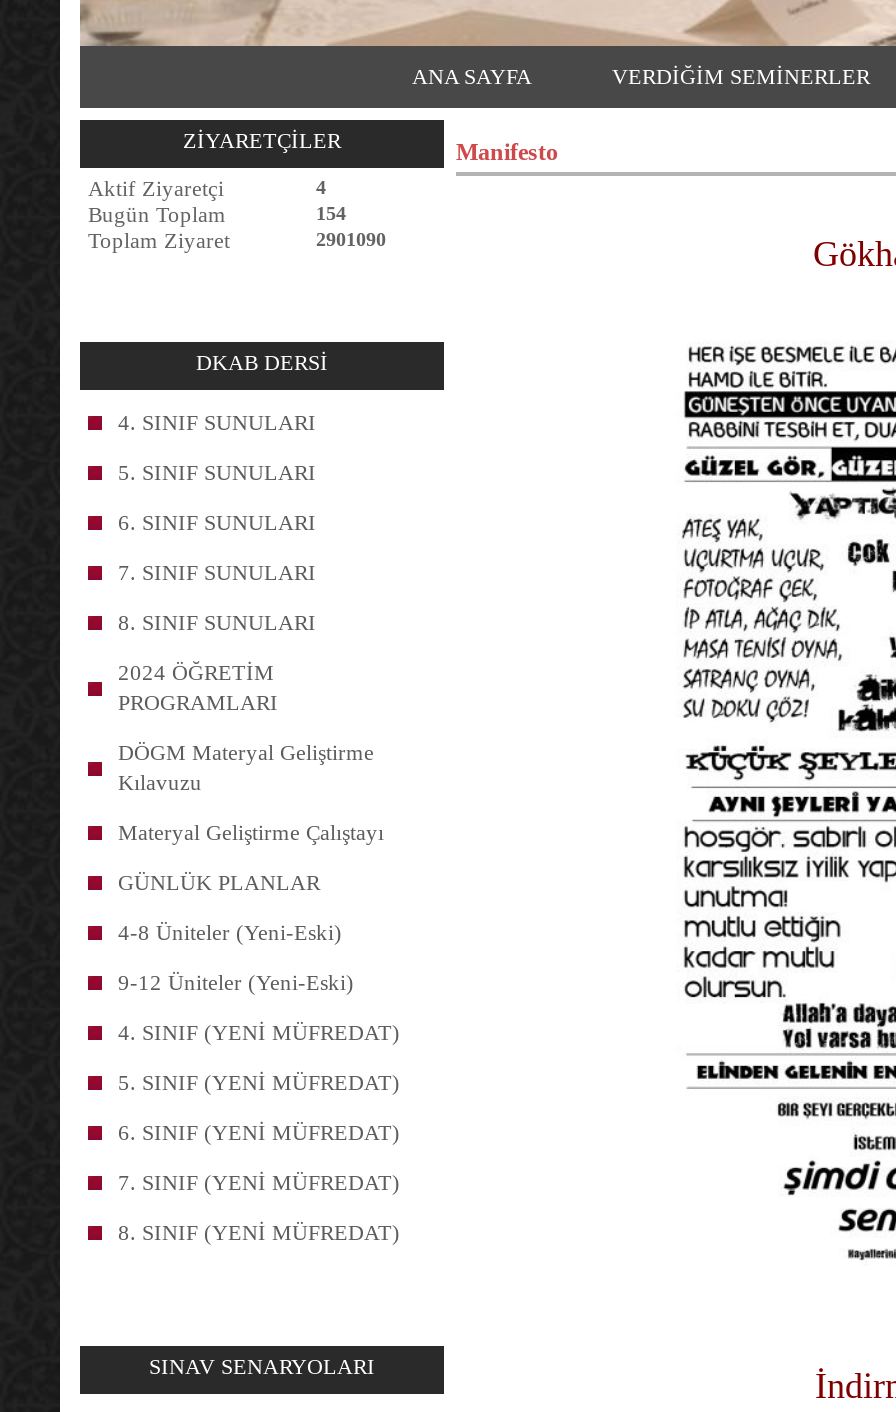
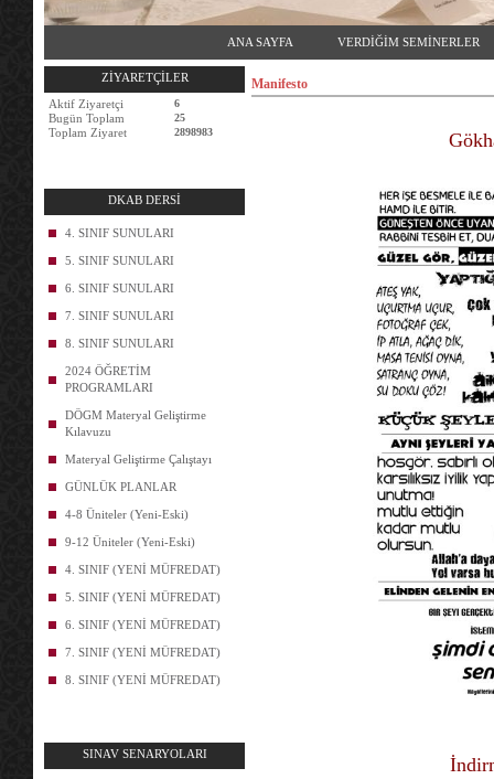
- 4
+ 6

- 154
+ 25

- 2901090
+ 2898983
